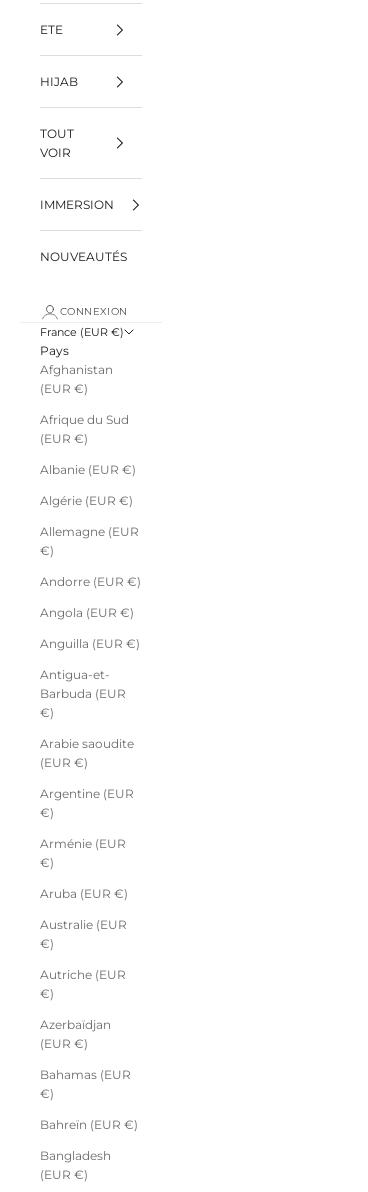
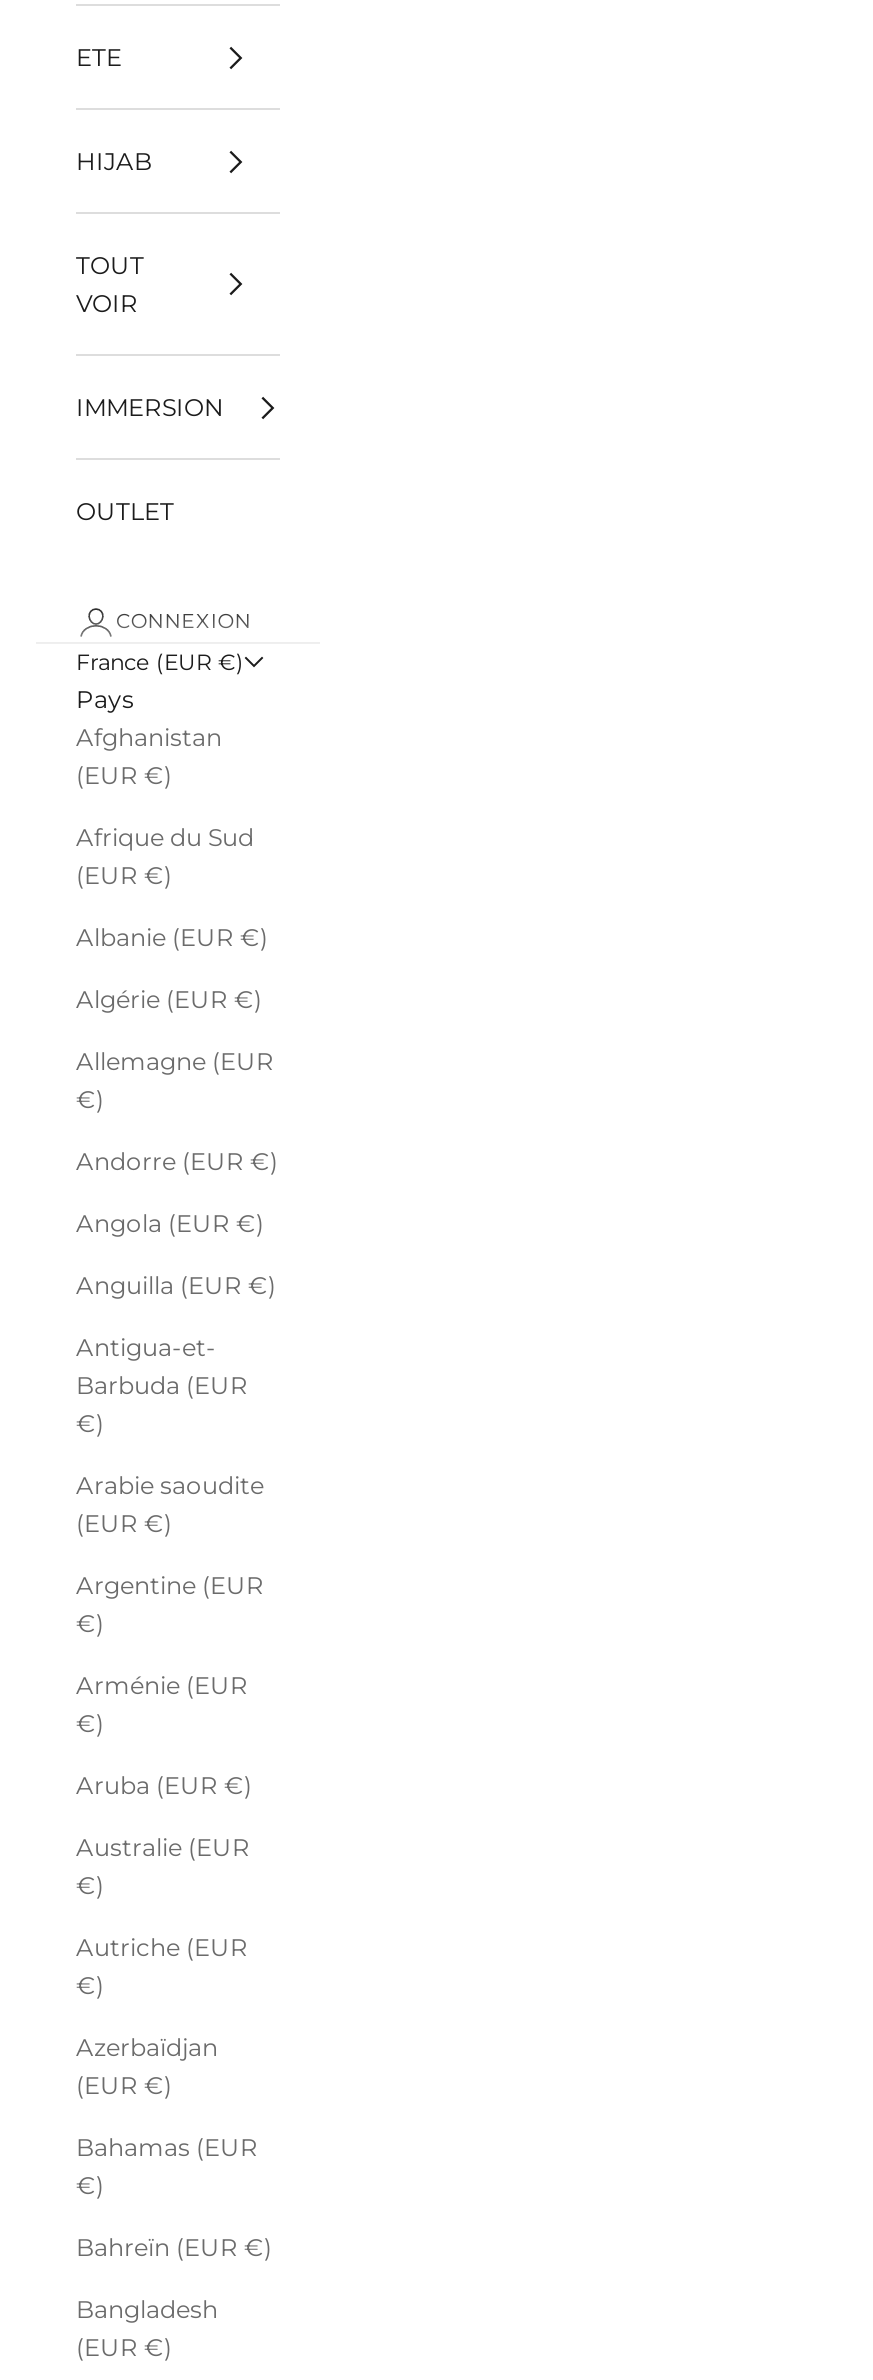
- NOUVEAUTÉS
+ OUTLET
